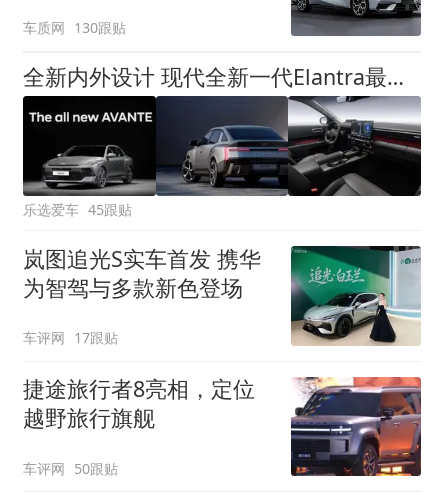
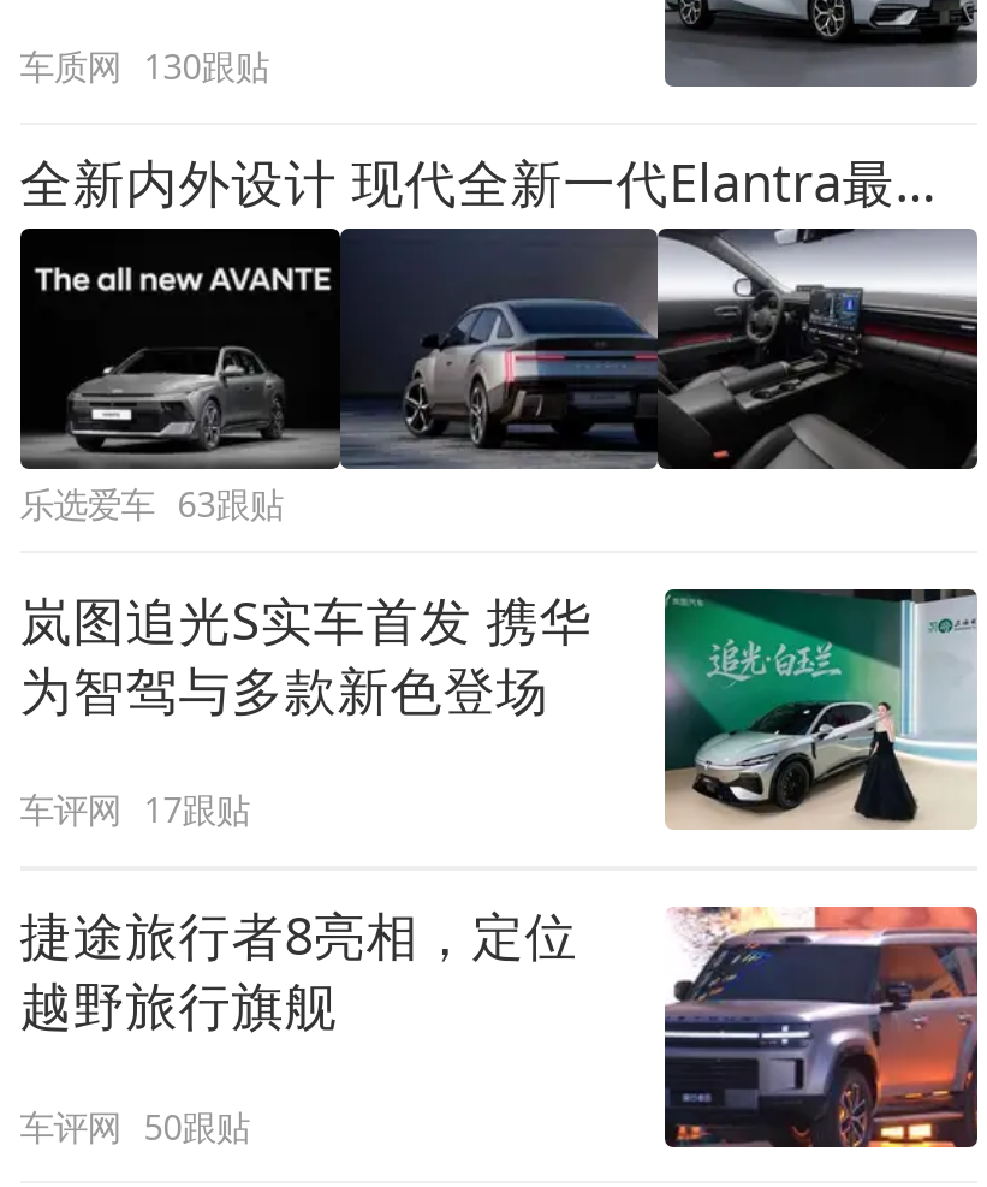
- 乐选爱车 45跟贴
+ 乐选爱车 63跟贴
